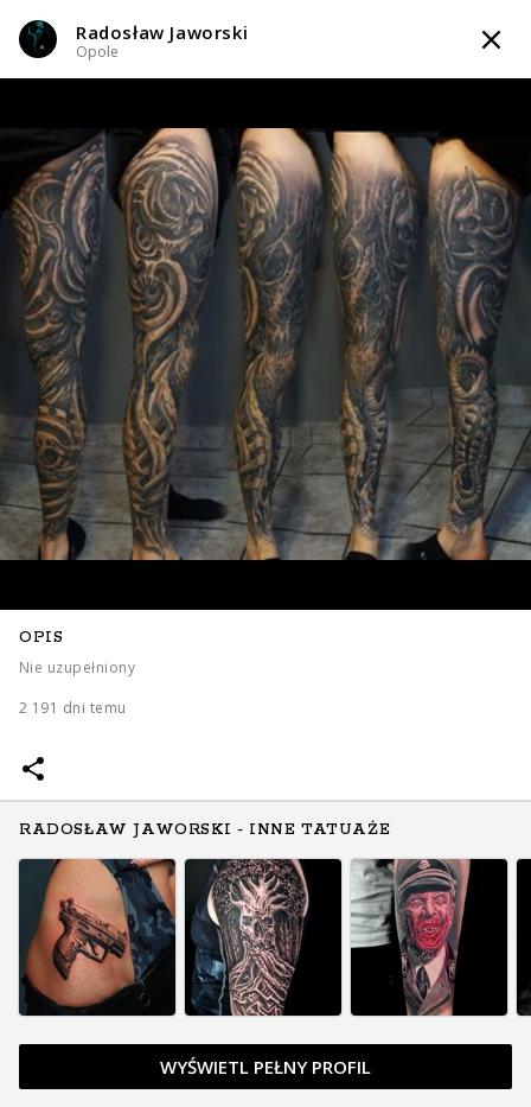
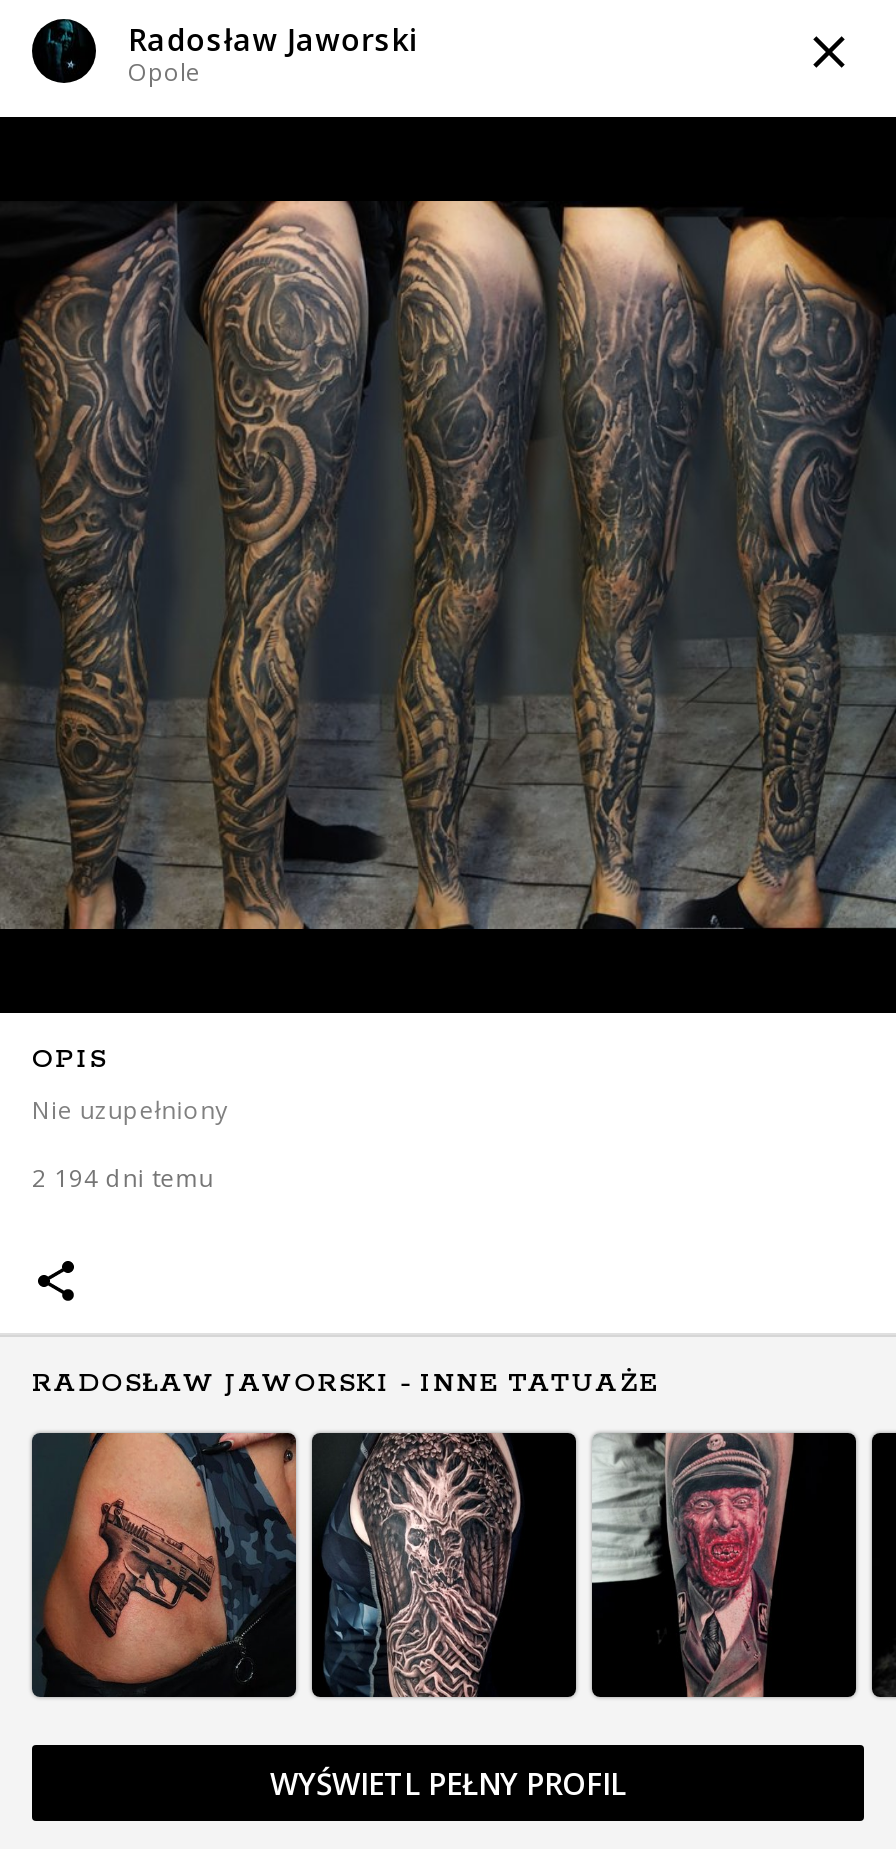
- 2 191 dni temu
+ 2 194 dni temu
